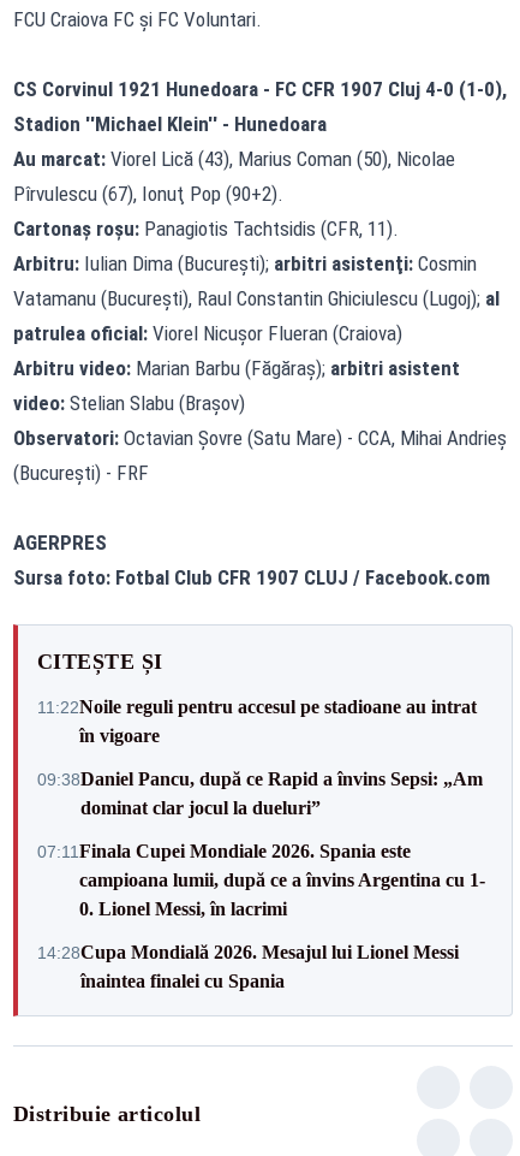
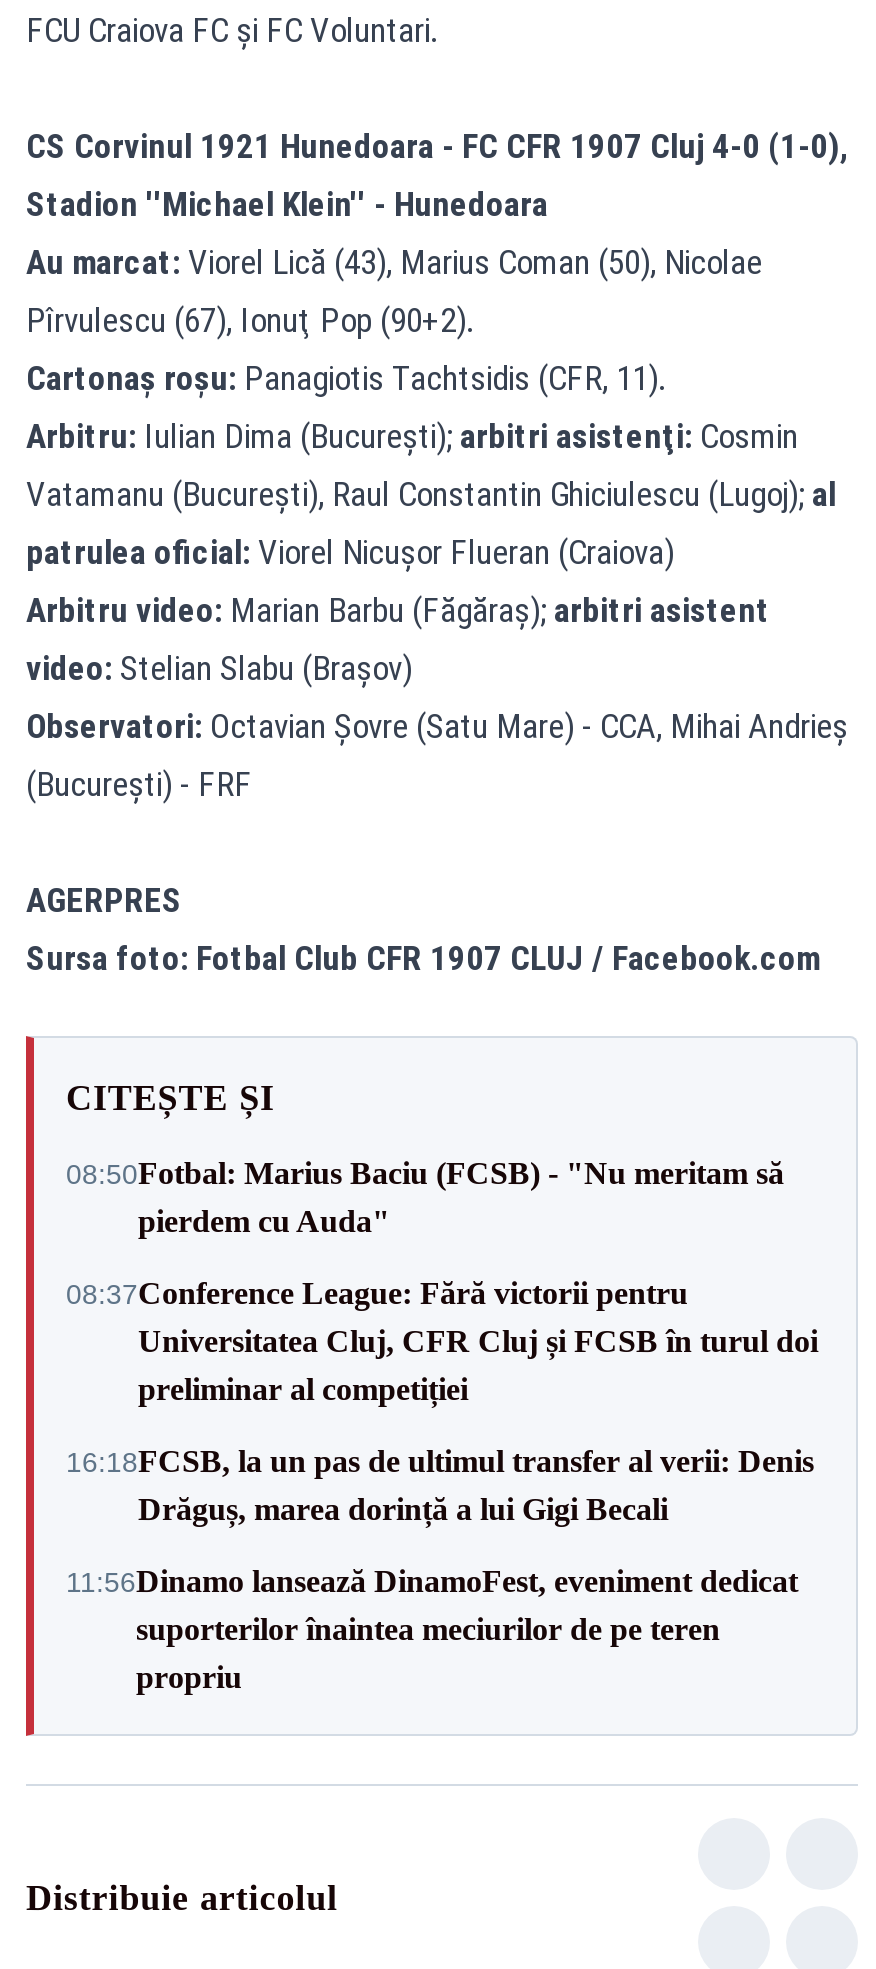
- 11:22Noile reguli pentru accesul pe stadioane au intrat
- în vigoare
+ 08:50Fotbal: Marius Baciu (FCSB) - "Nu meritam să
+ pierdem cu Auda"

- 09:38Daniel Pancu, după ce Rapid a învins Sepsi: „Am
- dominat clar jocul la dueluri”
+ 08:37Conference League: Fără victorii pentru
+ Universitatea Cluj, CFR Cluj și FCSB în turul doi
+ preliminar al competiției

- 07:11 Finala Cupei Mondiale 2026. Spania este
- campioana lumii, după ce a învins Argentina cu 1-
- 0. Lionel Messi, în lacrimi
+ 16:18FCSB, la un pas de ultimul transfer al verii: Denis
+ Drăguș, marea dorință a lui Gigi Becali

- 14:28Cupa Mondială 2026. Mesajul lui Lionel Messi
- înaintea finalei cu Spania
+ 11:56Dinamo lansează DinamoFest, eveniment dedicat
+ suporterilor înaintea meciurilor de pe teren
+ propriu
